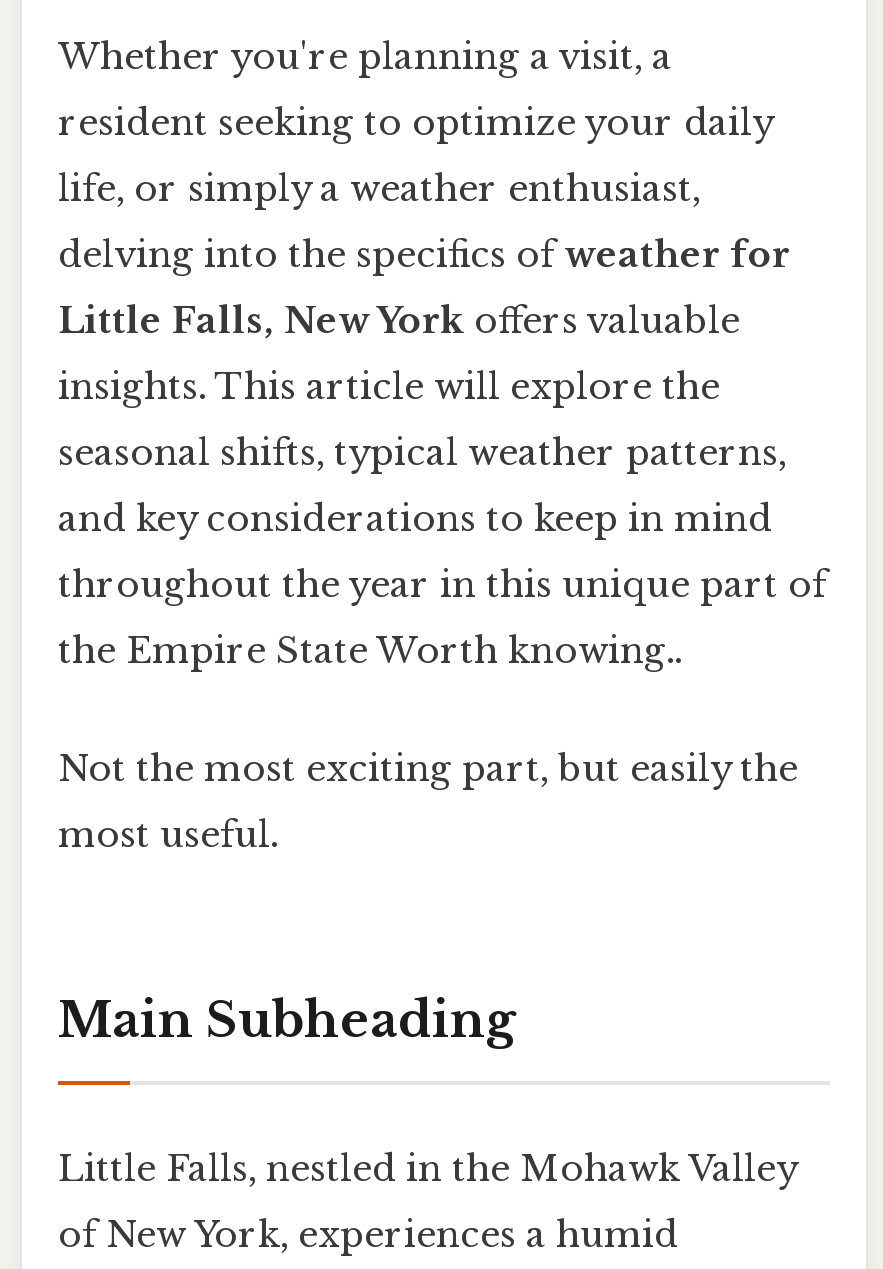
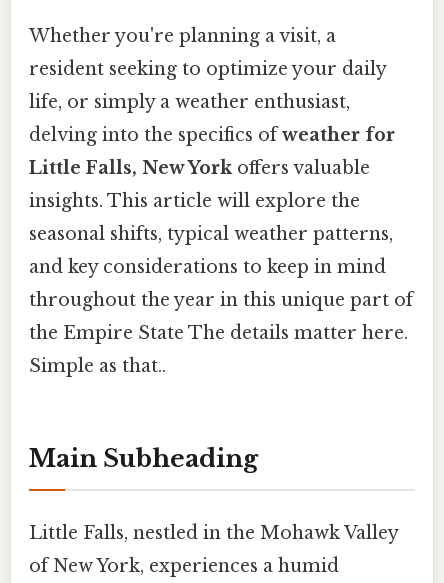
- the Empire State Worth knowing..
- Not the most exciting part, but easily the
- most useful.
+ the Empire State The details matter here.
+ Simple as that..
